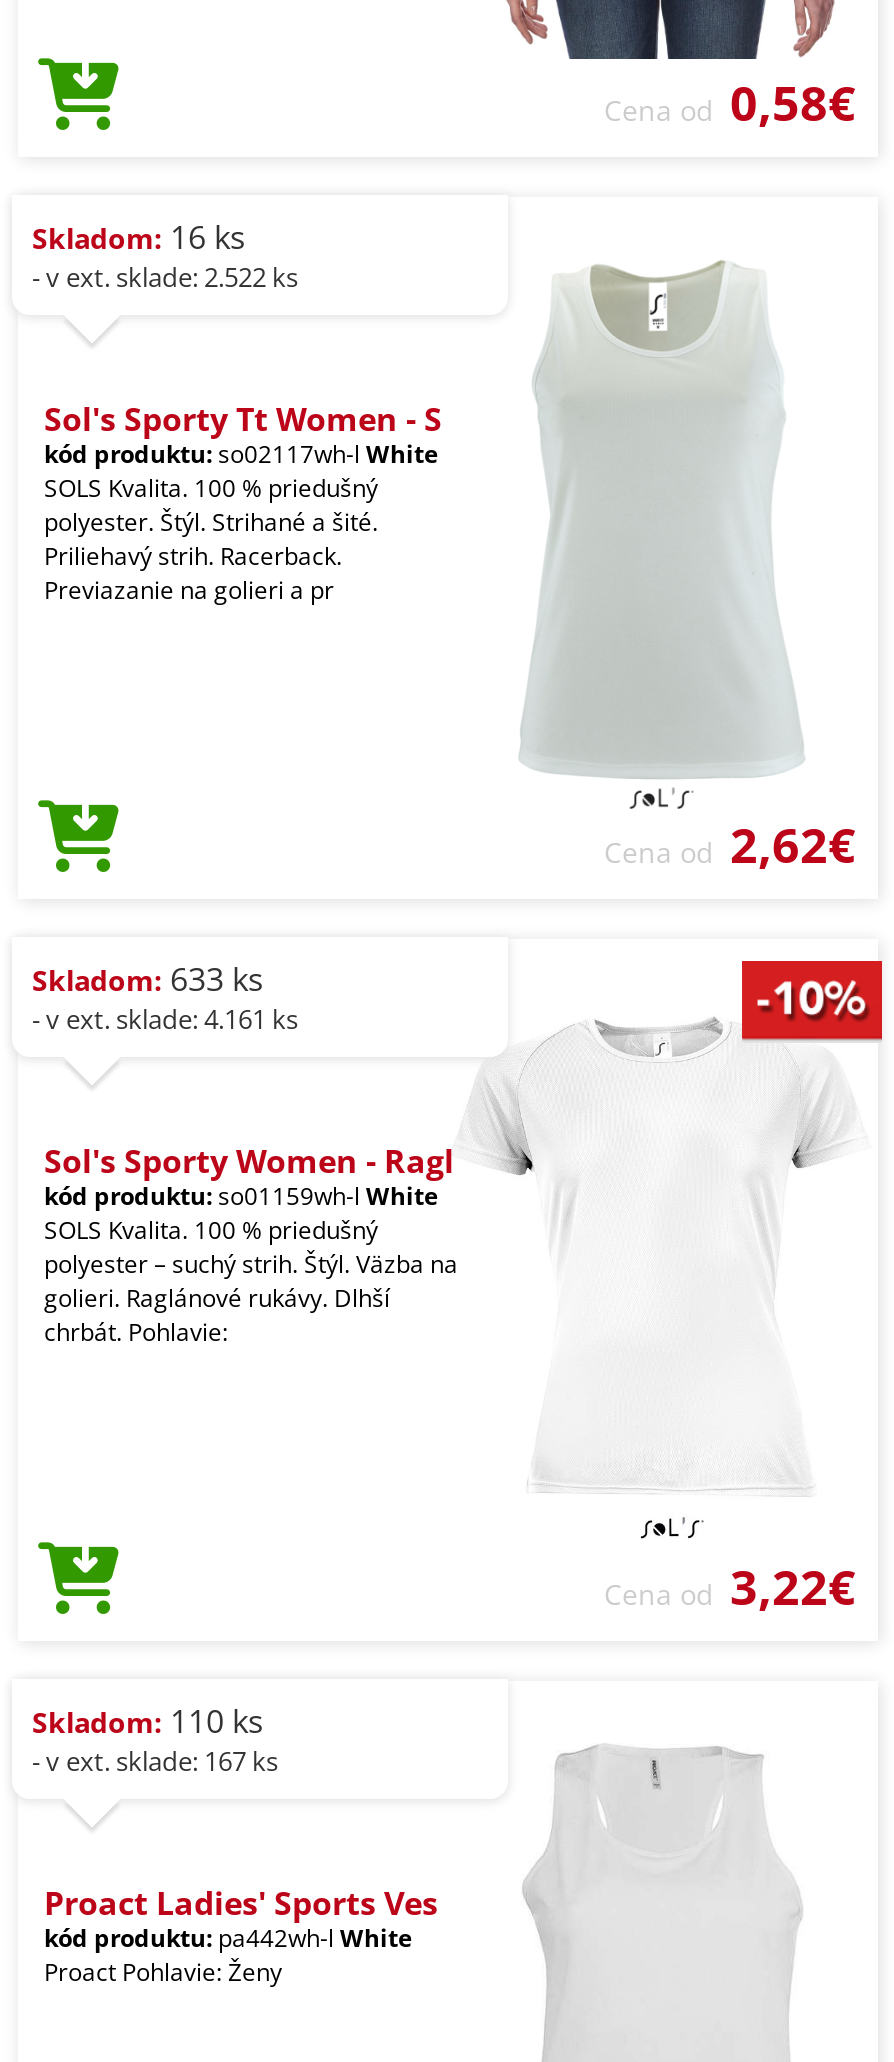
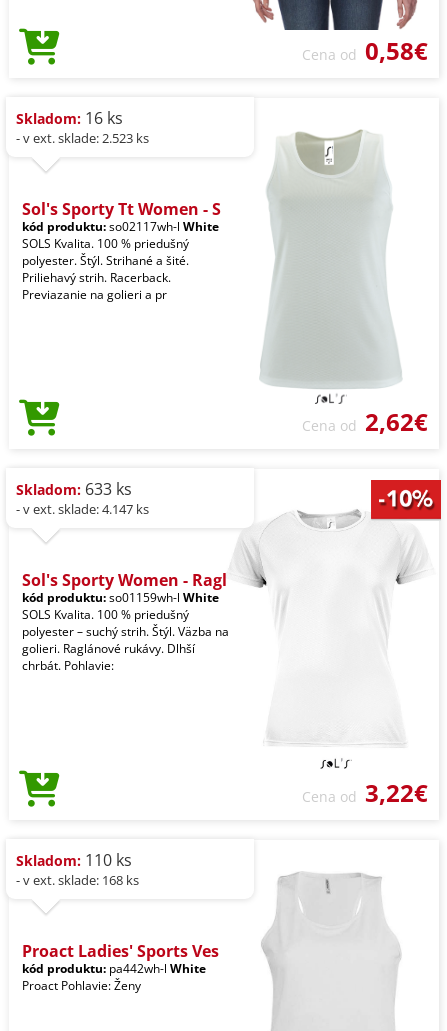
- - v ext. sklade: 2.522 ks
+ - v ext. sklade: 2.523 ks

- - v ext. sklade: 4.161 ks
+ - v ext. sklade: 4.147 ks

- - v ext. sklade: 167 ks
+ - v ext. sklade: 168 ks
